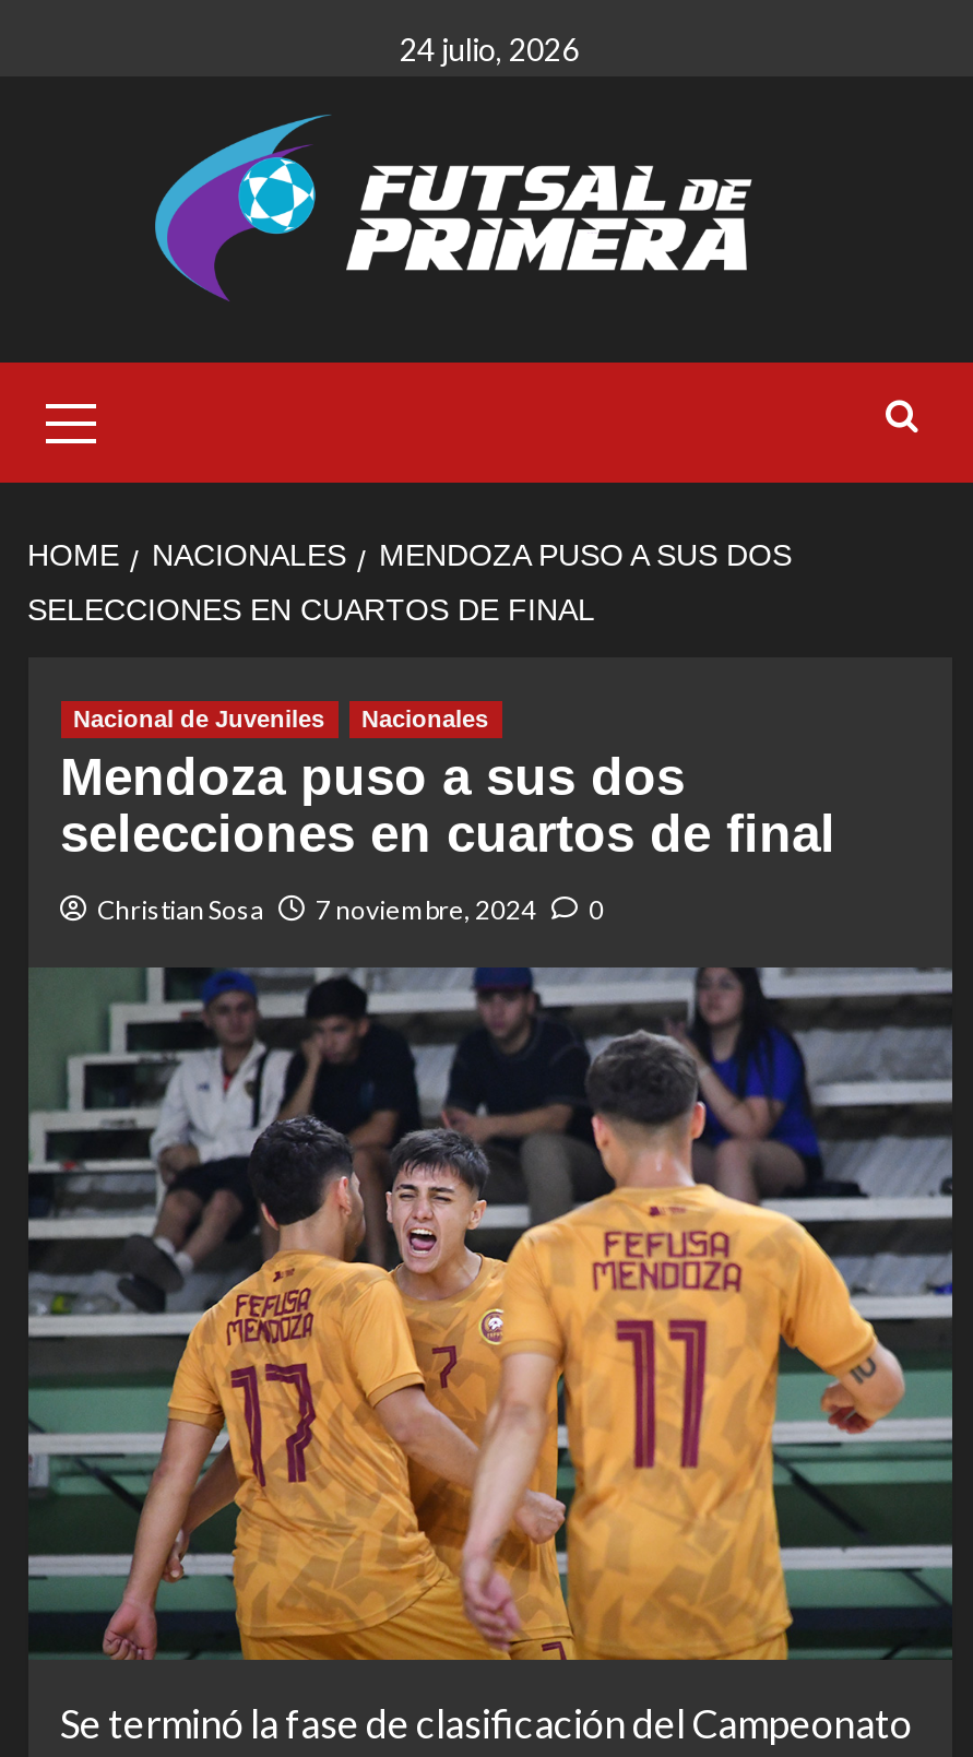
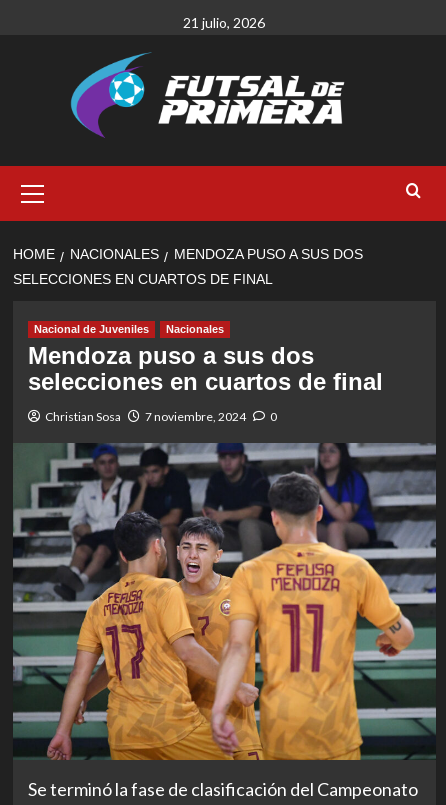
- 24 julio, 2026
+ 21 julio, 2026
